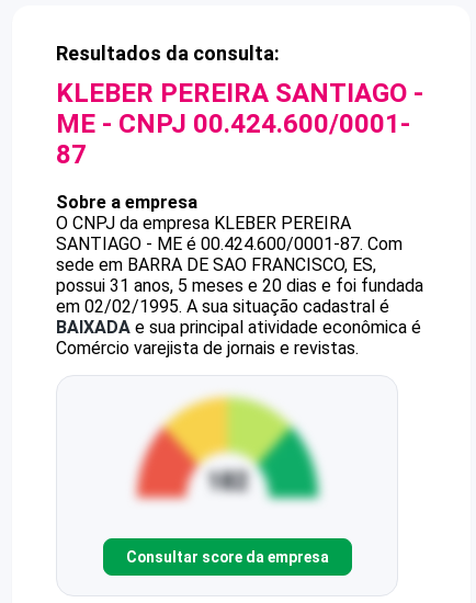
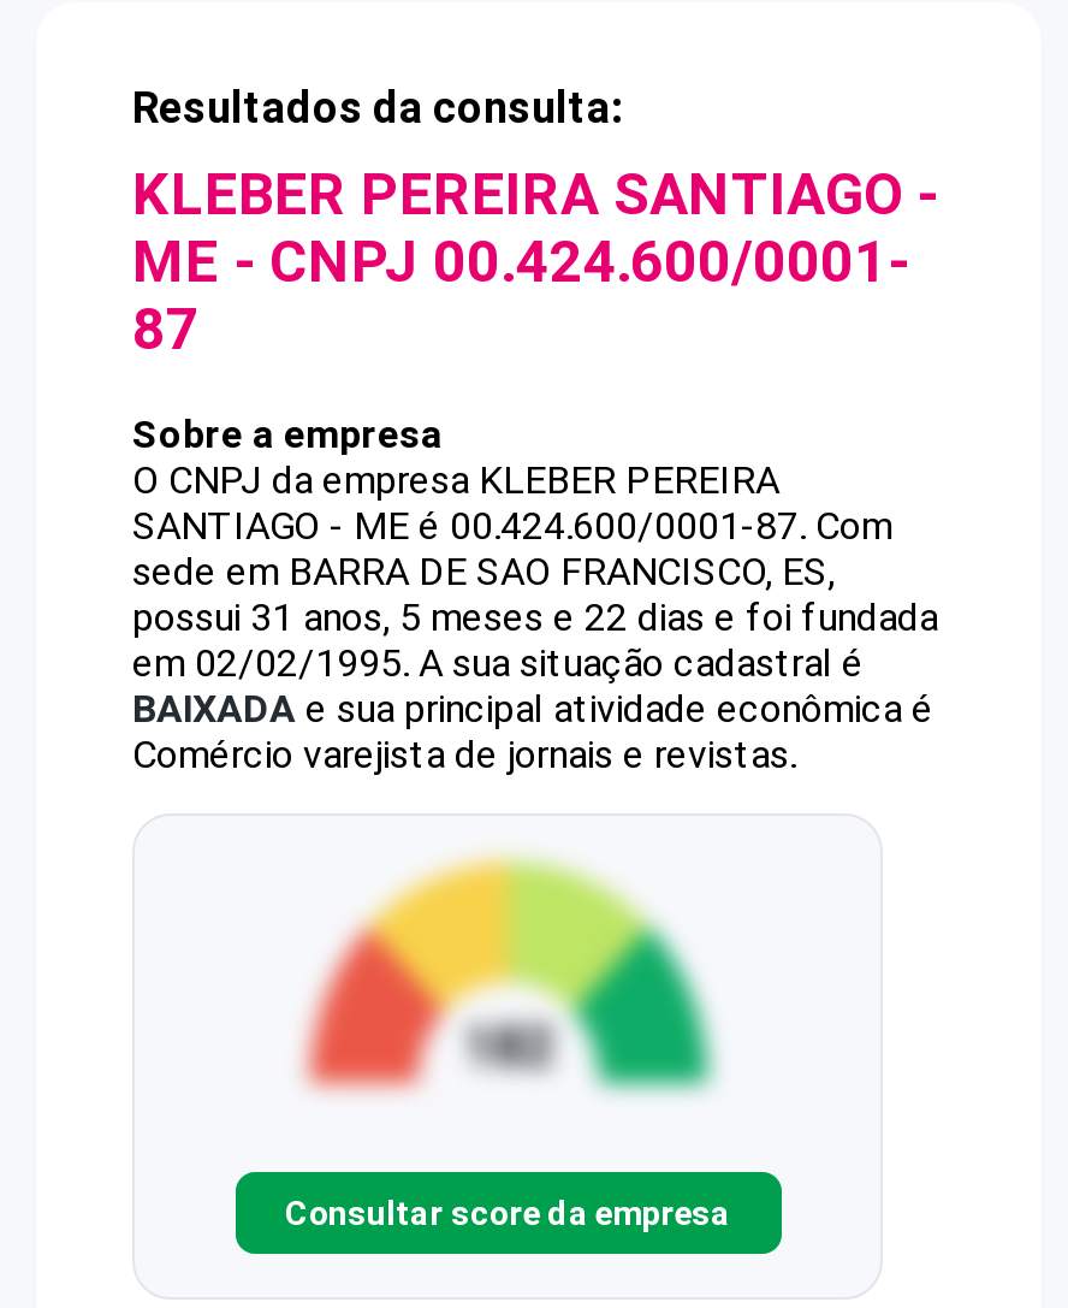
- possui 31 anos, 5 meses e 20 dias e foi fundada
+ possui 31 anos, 5 meses e 22 dias e foi fundada
